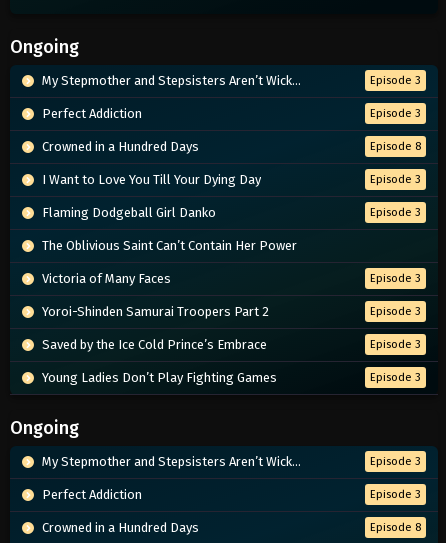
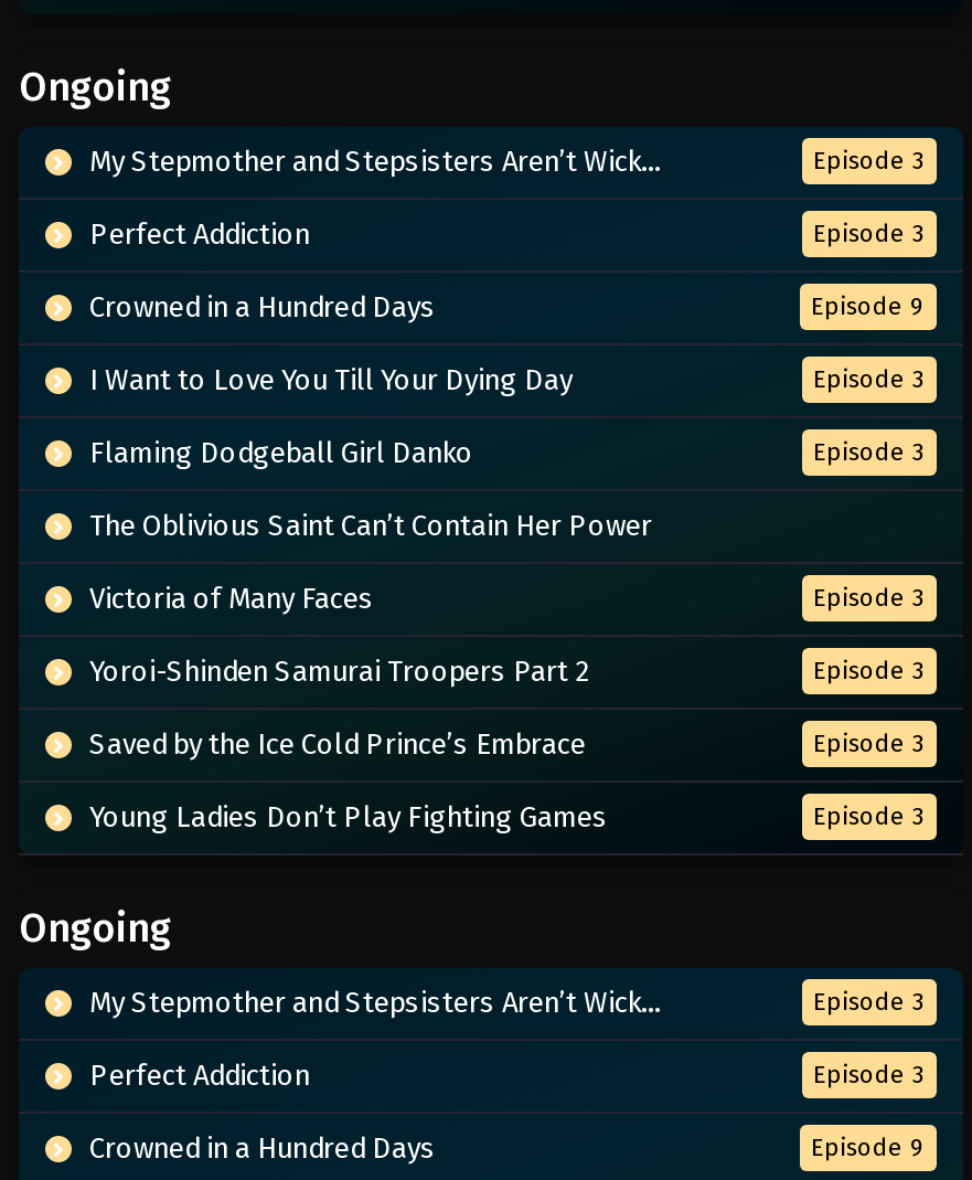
- Episode 8
+ Episode 9

- Episode 8
+ Episode 9
